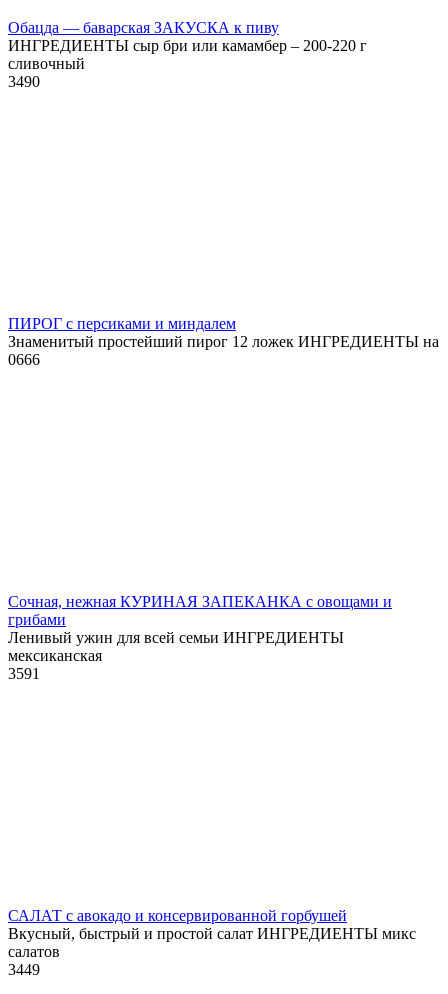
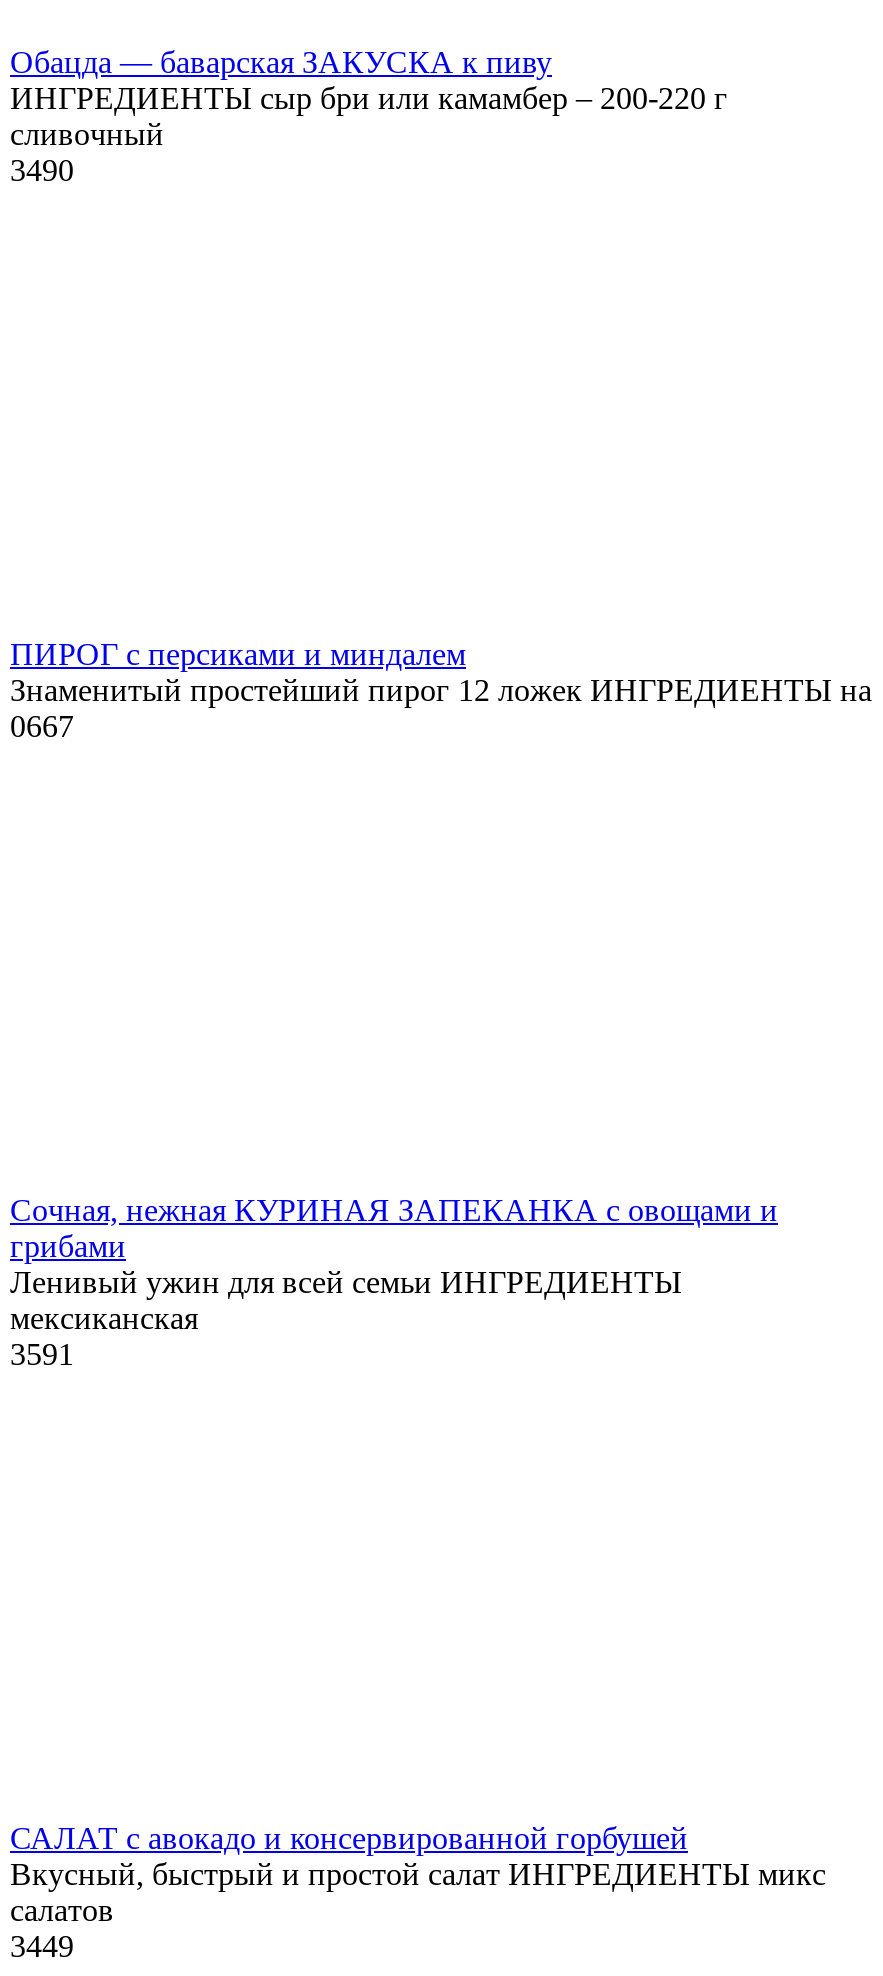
- 0666
+ 0667
